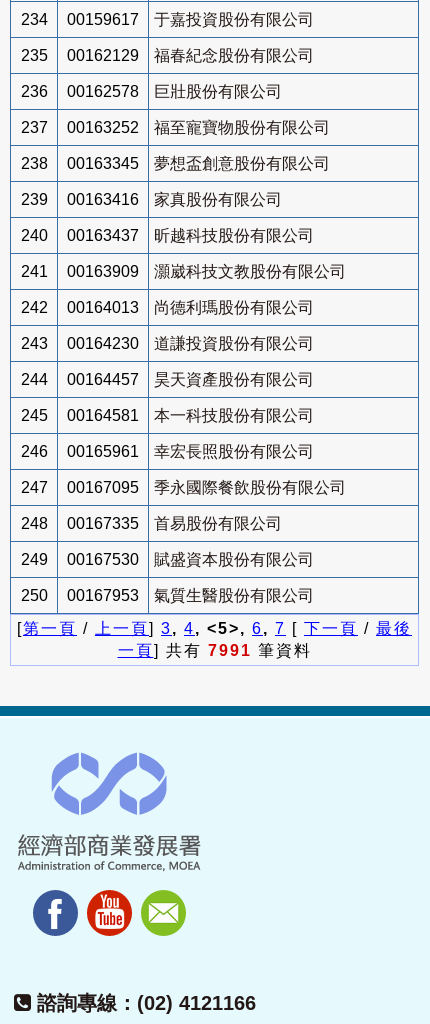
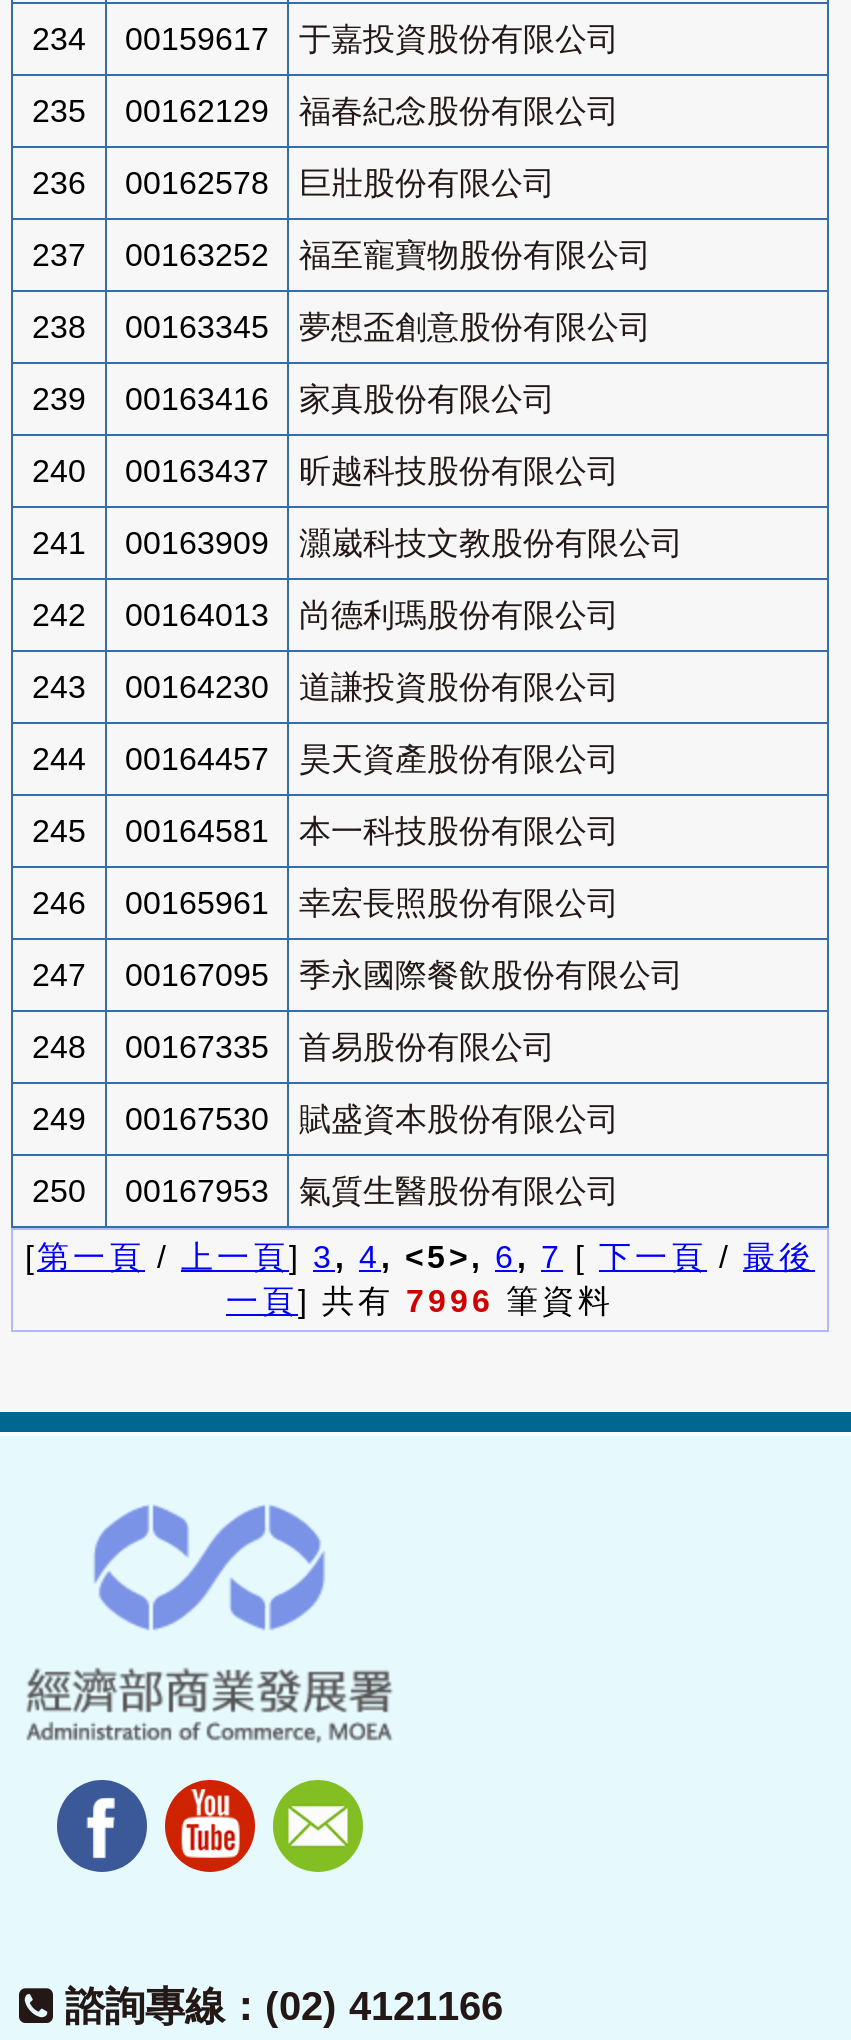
- 一頁] 共有7991筆資料
+ 一頁] 共有7996筆資料
